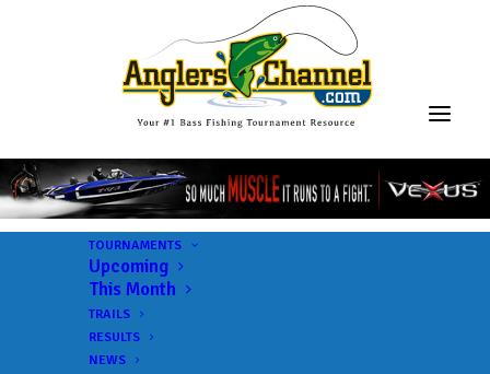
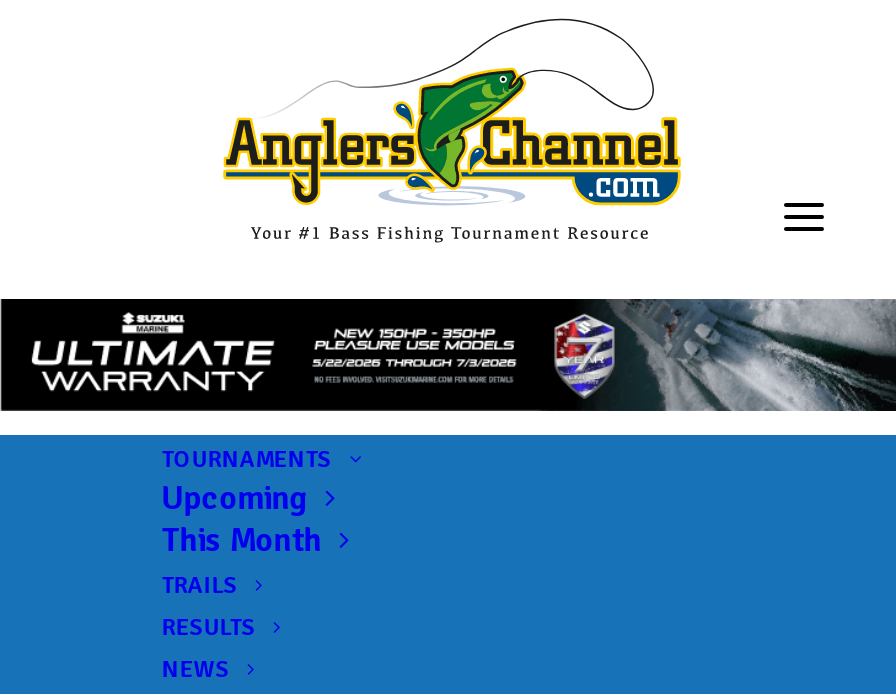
- [image]
+ [image]
